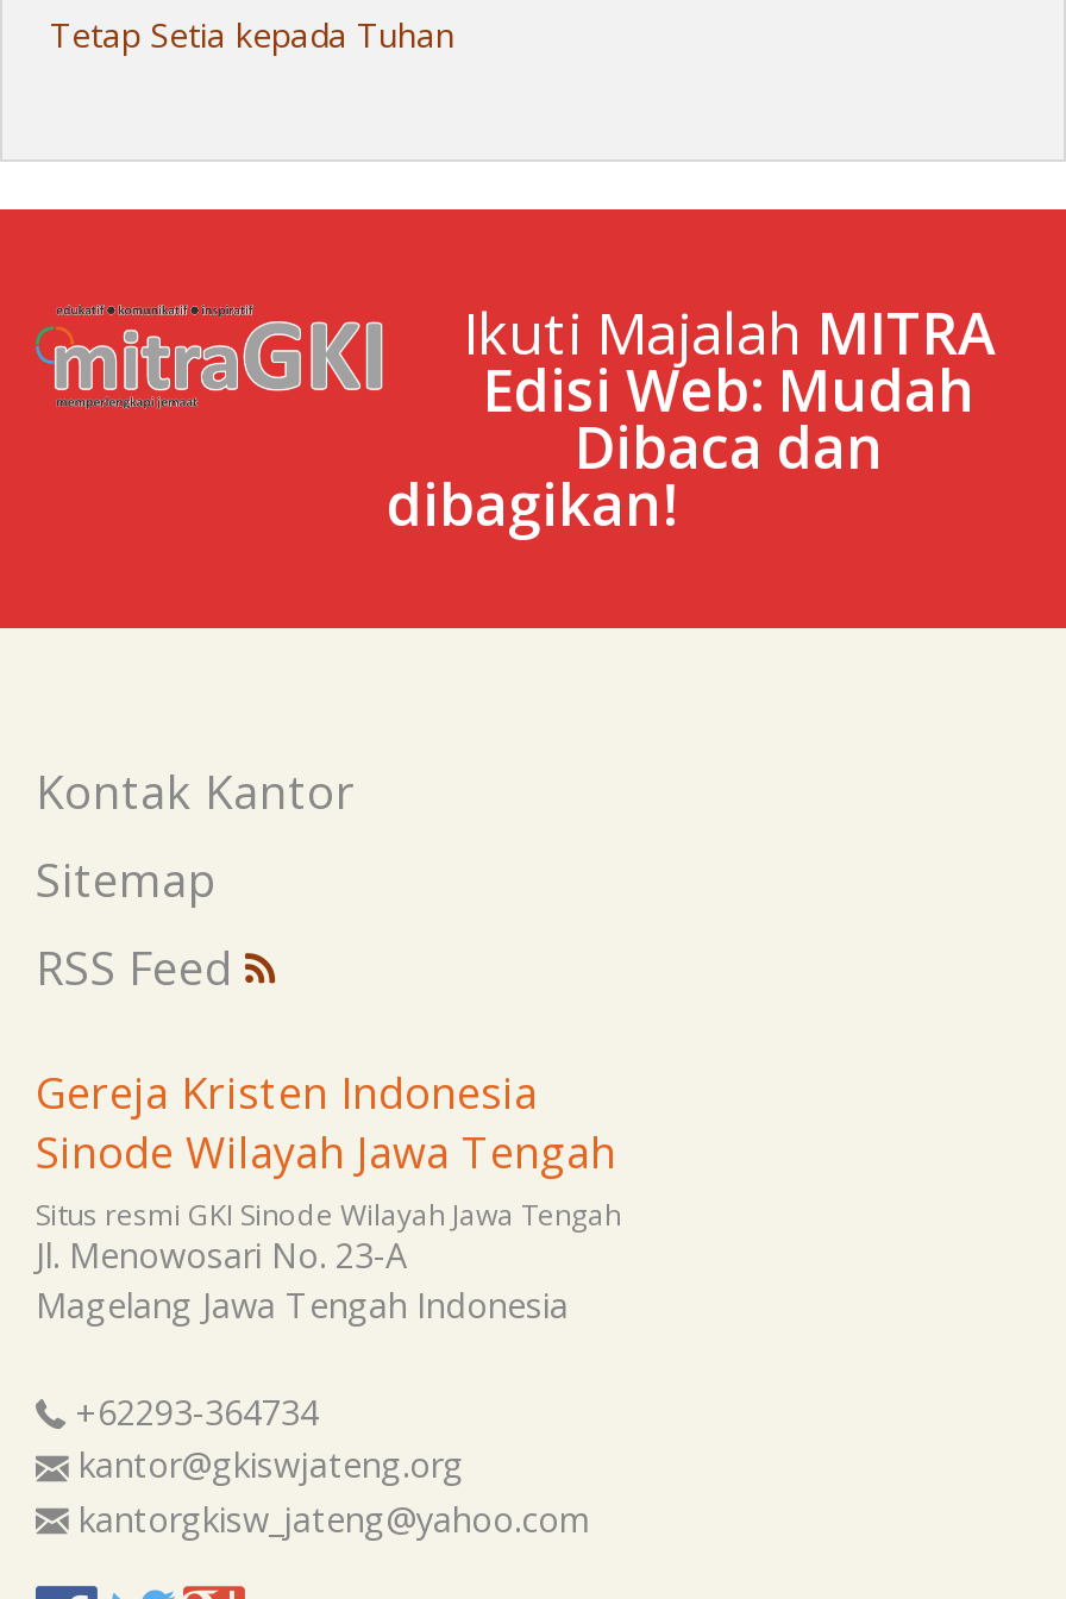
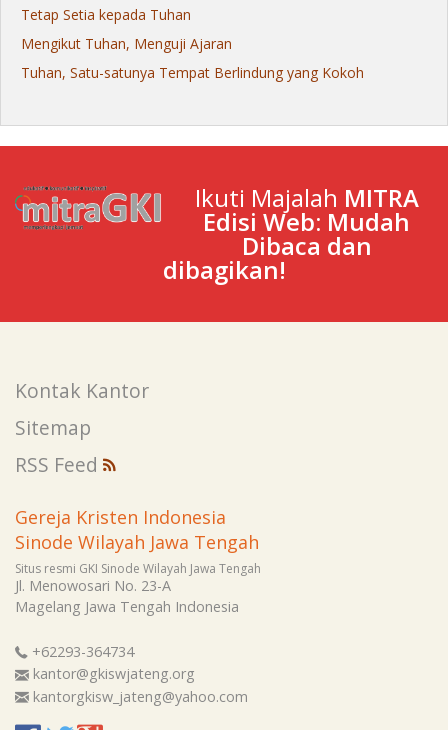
+ Mengikut Tuhan, Menguji Ajaran
+ Tuhan, Satu-satunya Tempat Berlindung yang Kokoh
